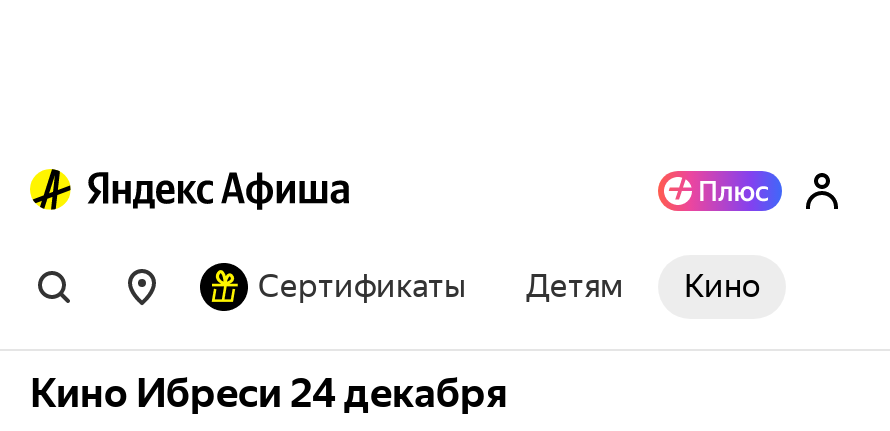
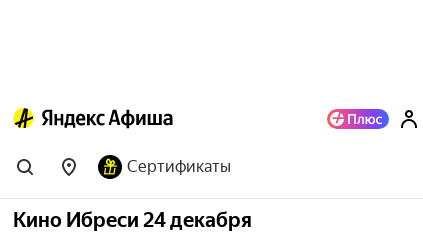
- Детям
- Кино
